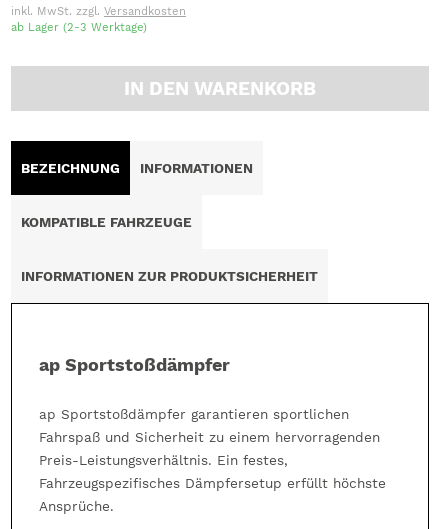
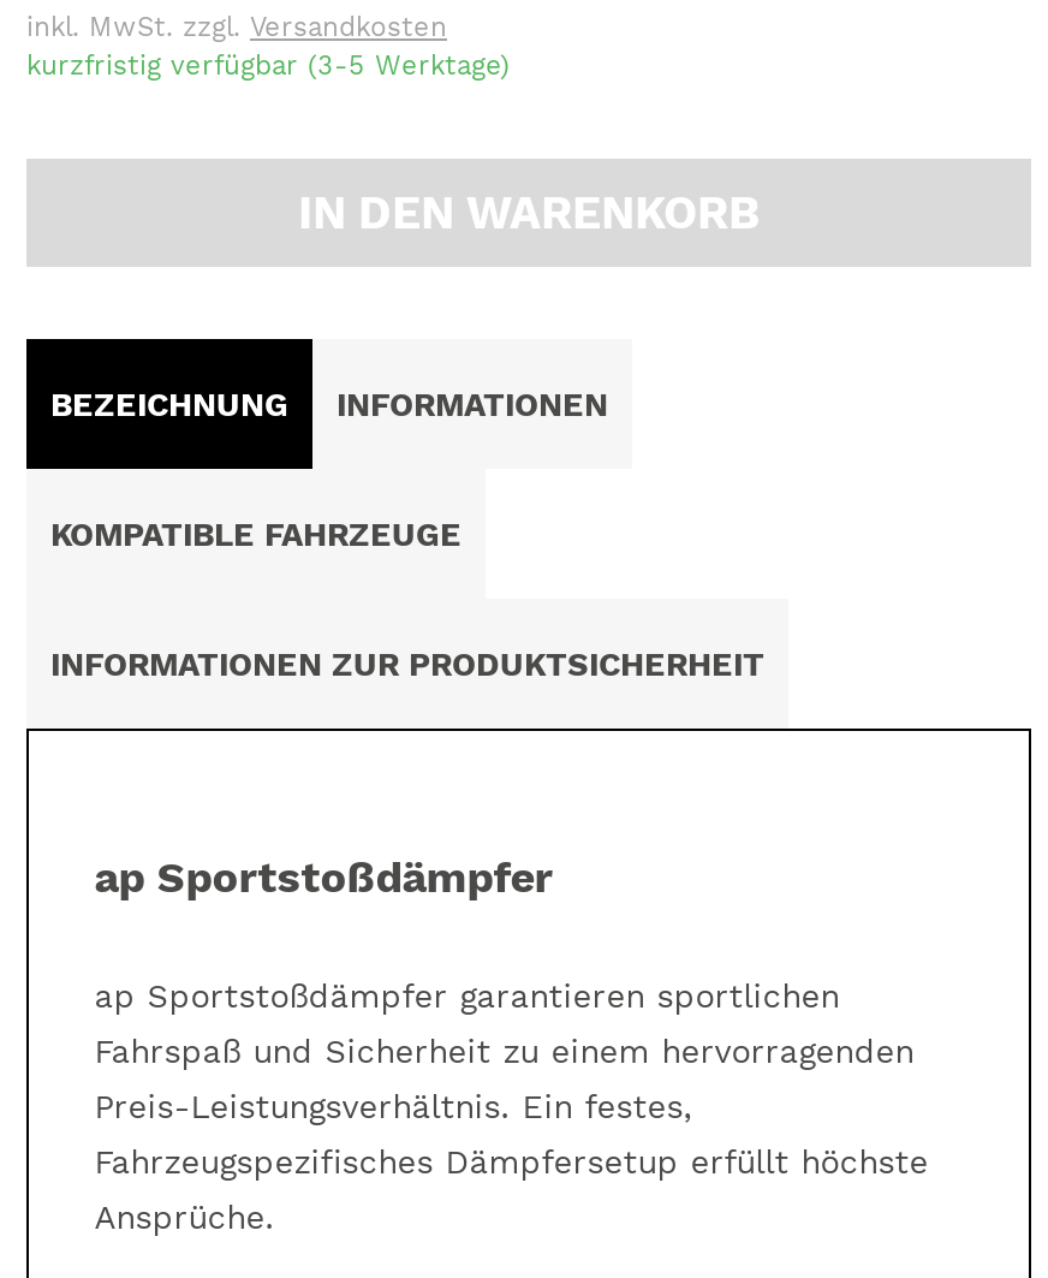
- ab Lager (2-3 Werktage)
+ kurzfristig verfügbar (3-5 Werktage)
